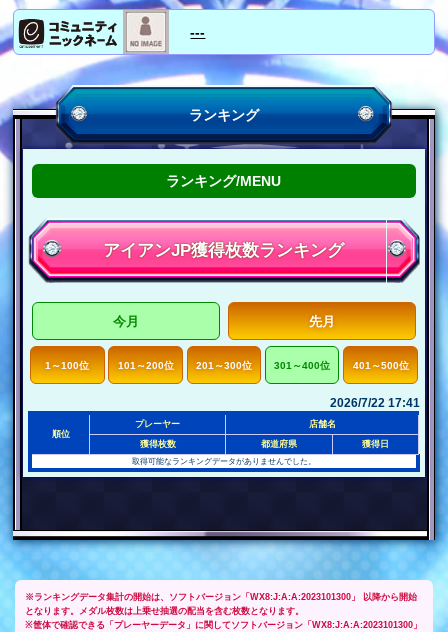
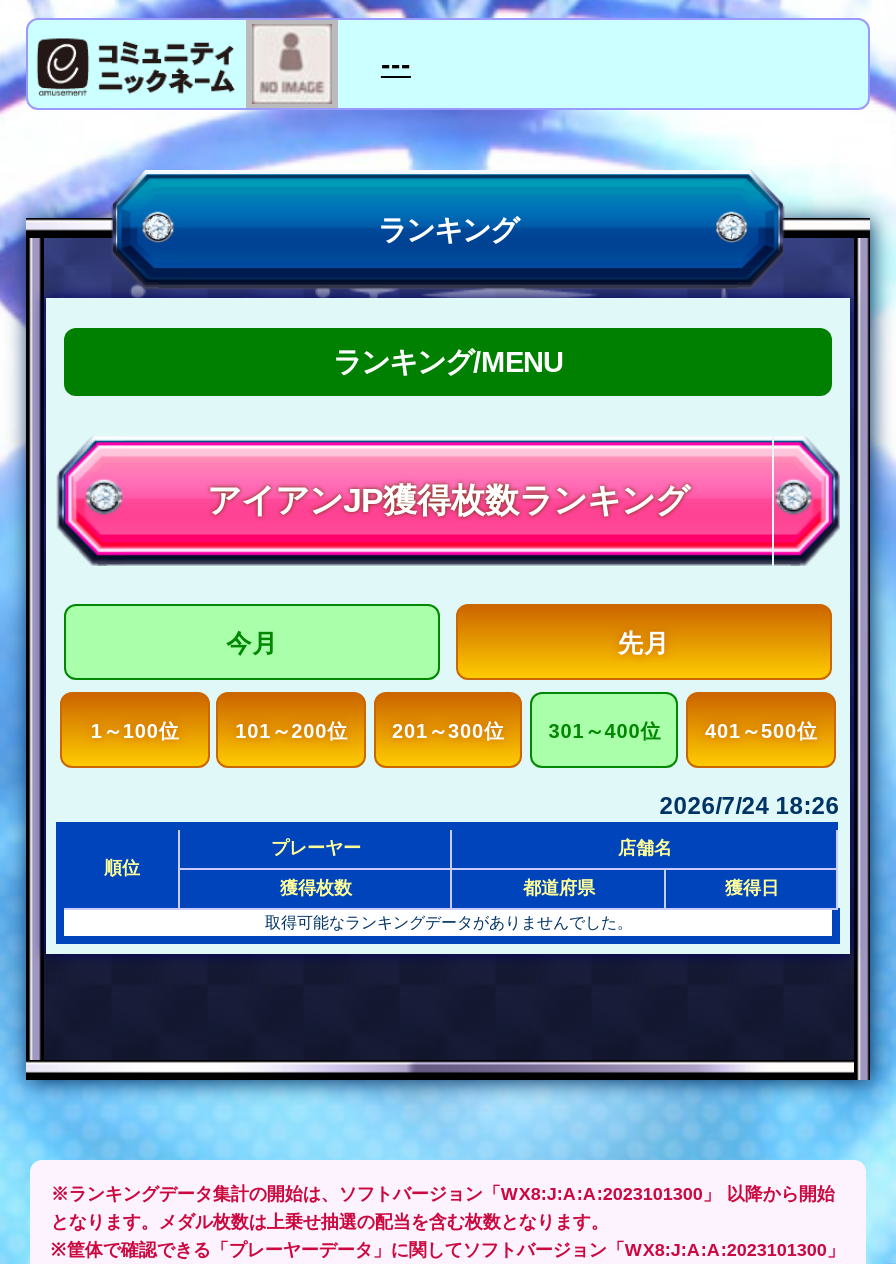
- 2026/7/22 17:41
+ 2026/7/24 18:26
